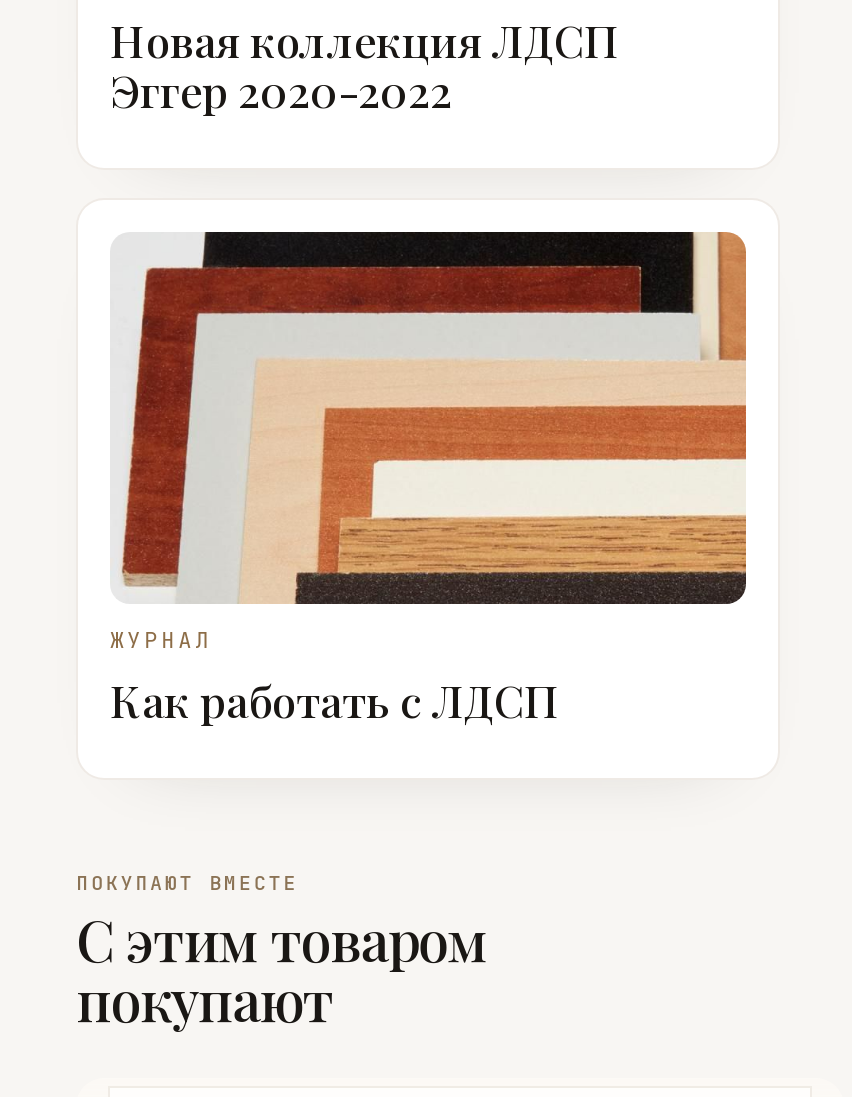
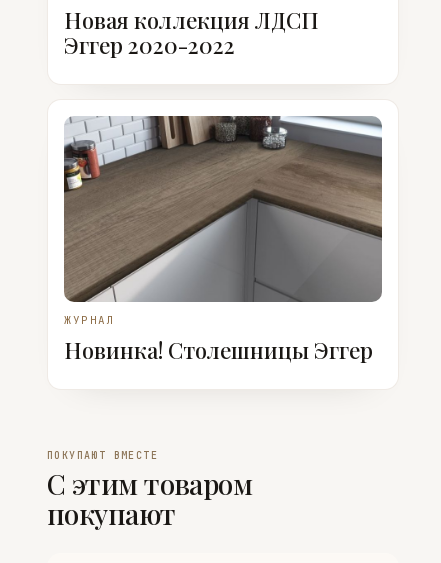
- [image]
- Как работать с ЛДСП
+ [image]
+ Новинка! Столешницы Эггер
